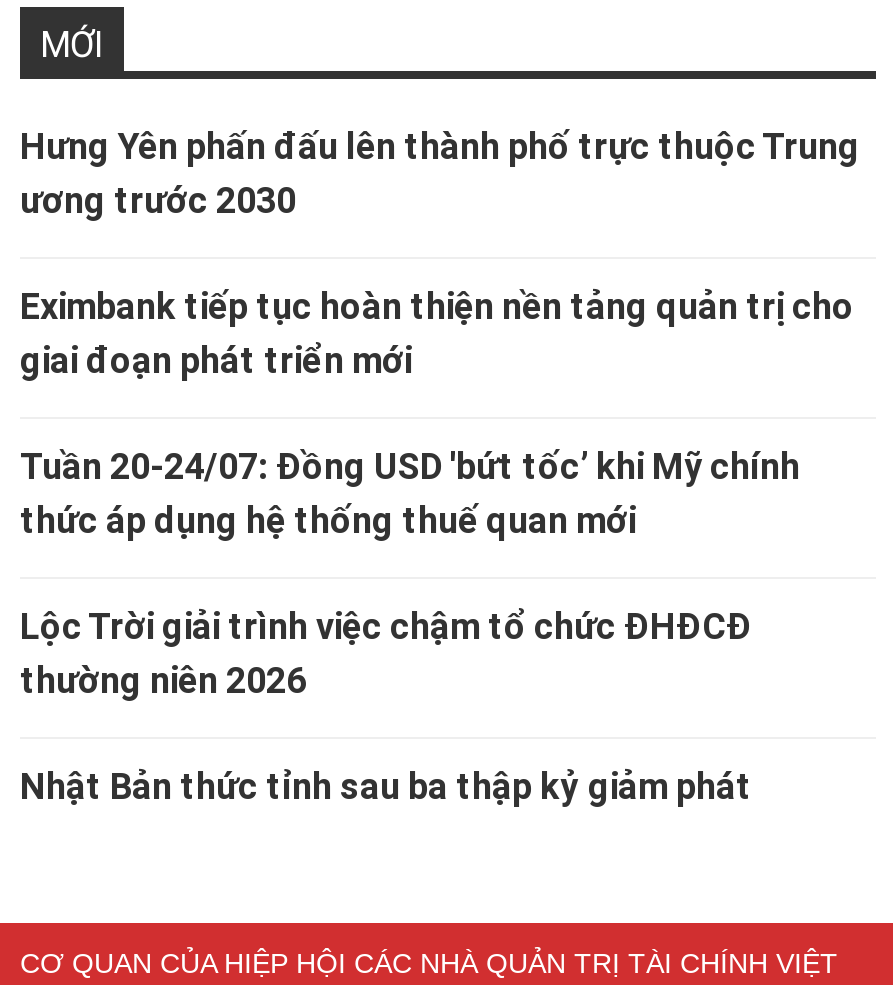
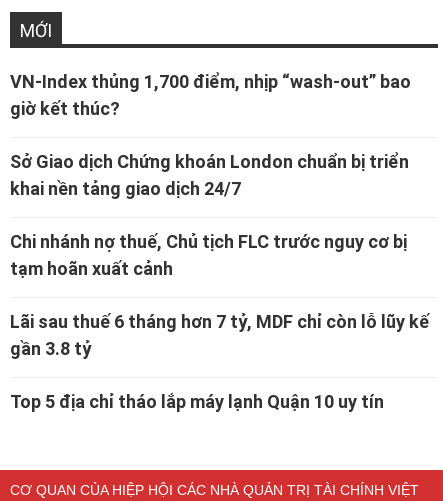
- Hưng Yên phấn đấu lên thành phố trực thuộc Trung
- ương trước 2030
+ VN-Index thủng 1,700 điểm, nhịp “wash-out” bao
+ giờ kết thúc?

- Eximbank tiếp tục hoàn thiện nền tảng quản trị cho
- giai đoạn phát triển mới
+ Sở Giao dịch Chứng khoán London chuẩn bị triển
+ khai nền tảng giao dịch 24/7

- Tuần 20-24/07: Đồng USD 'bứt tốc’ khi Mỹ chính
- thức áp dụng hệ thống thuế quan mới
+ Chi nhánh nợ thuế, Chủ tịch FLC trước nguy cơ bị
+ tạm hoãn xuất cảnh

- Lộc Trời giải trình việc chậm tổ chức ĐHĐCĐ
- thường niên 2026
+ Lãi sau thuế 6 tháng hơn 7 tỷ, MDF chỉ còn lỗ lũy kế
+ gần 3.8 tỷ

- Nhật Bản thức tỉnh sau ba thập kỷ giảm phát
+ Top 5 địa chỉ tháo lắp máy lạnh Quận 10 uy tín
